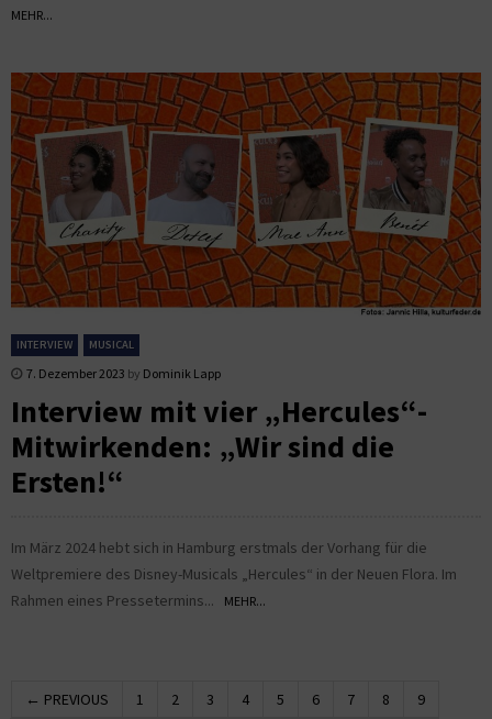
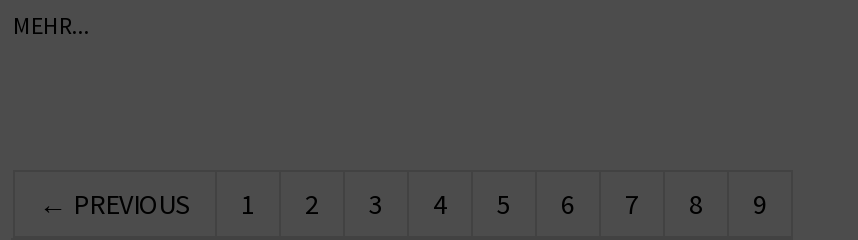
- [image]
- INTERVIEW
- MUSICAL
- 7. Dezember 2023 by Dominik Lapp
- Interview mit vier „Hercules“-
- Mitwirkenden: „Wir sind die
- Ersten!“
- Im März 2024 hebt sich in Hamburg erstmals der Vorhang für die
- Weltpremiere des Disney-Musicals „Hercules“ in der Neuen Flora. Im
- Rahmen eines Pressetermins... MEHR...
